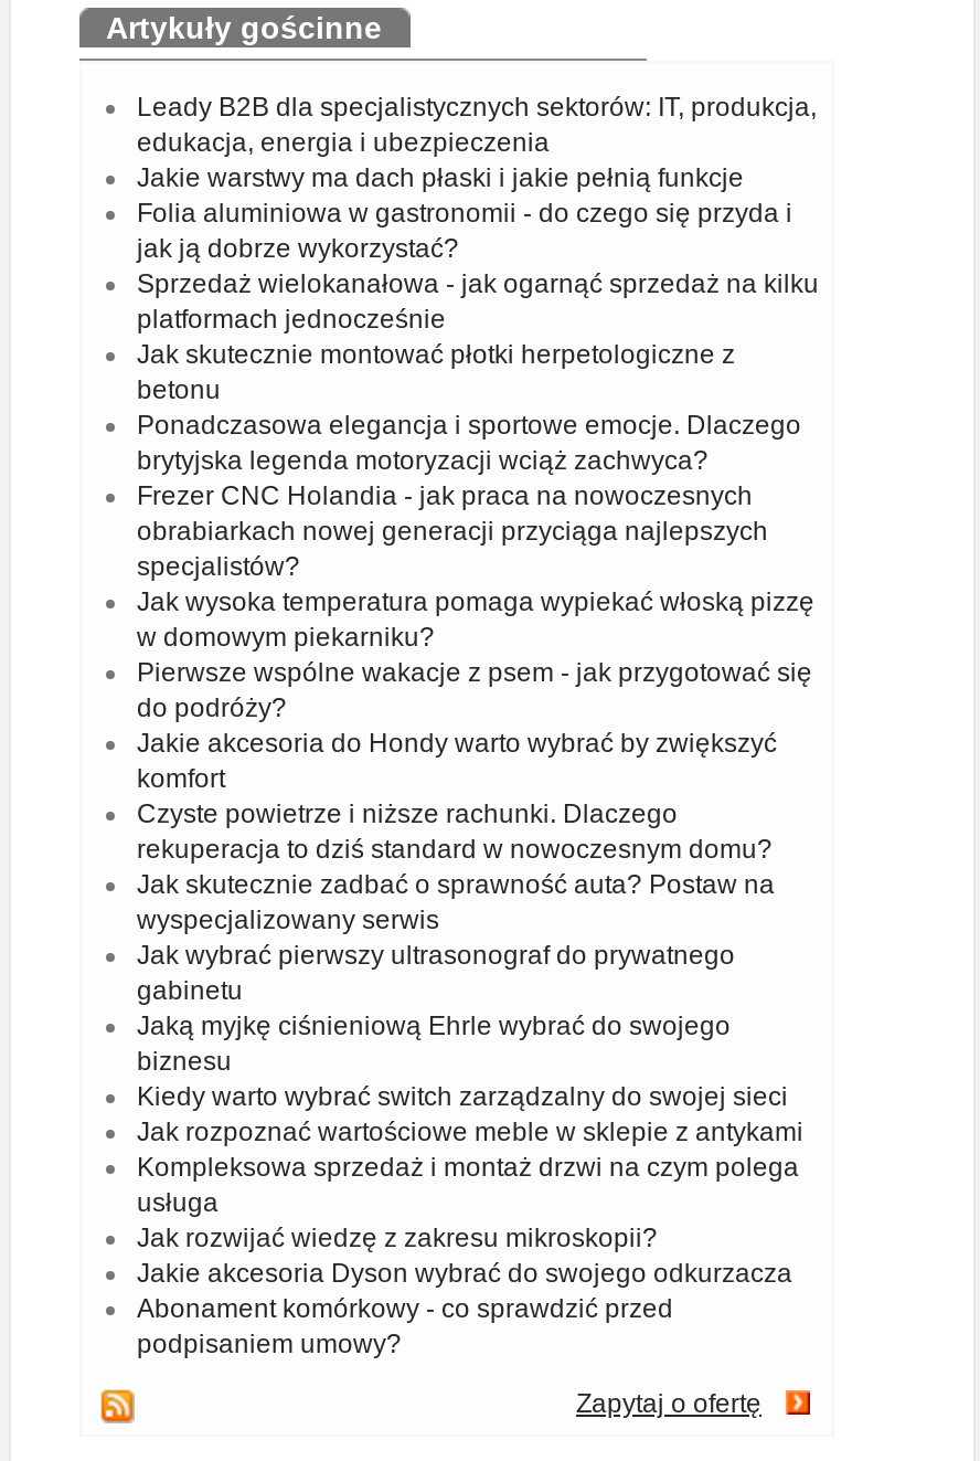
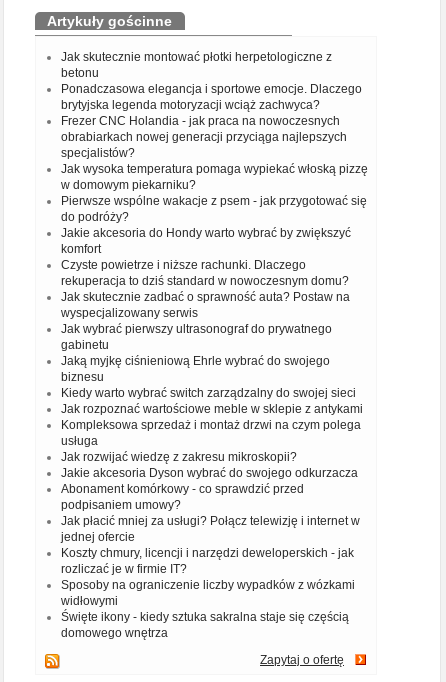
- Leady B2B dla specjalistycznych sektorów: IT, produkcja,
- edukacja, energia i ubezpieczenia
- Jakie warstwy ma dach płaski i jakie pełnią funkcje
- Folia aluminiowa w gastronomii - do czego się przyda i
- jak ją dobrze wykorzystać?
- Sprzedaż wielokanałowa - jak ogarnąć sprzedaż na kilku
- platformach jednocześnie

moved up: Jak skutecznie montować płotki herpetologiczne z | betonu | Ponadczasowa elegancja i sportowe emocje. Dlaczego | ... | Abonament komórkowy - co sprawdzić przed | podpisaniem umowy?

+ Jak płacić mniej za usługi? Połącz telewizję i internet w
+ jednej ofercie
+ Koszty chmury, licencji i narzędzi deweloperskich - jak
+ rozliczać je w firmie IT?
+ Sposoby na ograniczenie liczby wypadków z wózkami
+ widłowymi
+ Święte ikony - kiedy sztuka sakralna staje się częścią
+ domowego wnętrza
